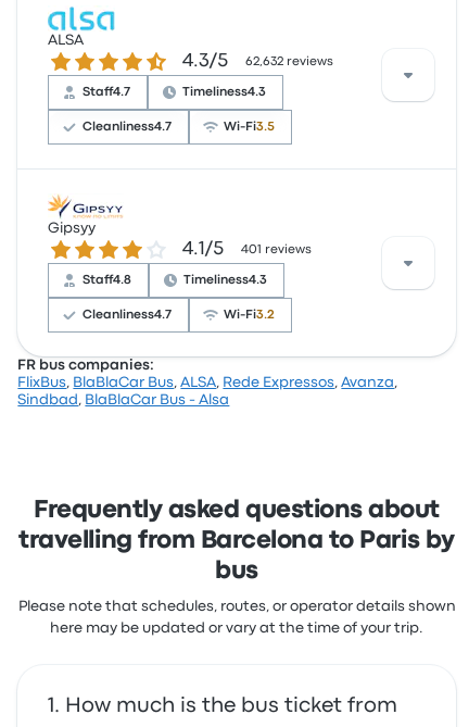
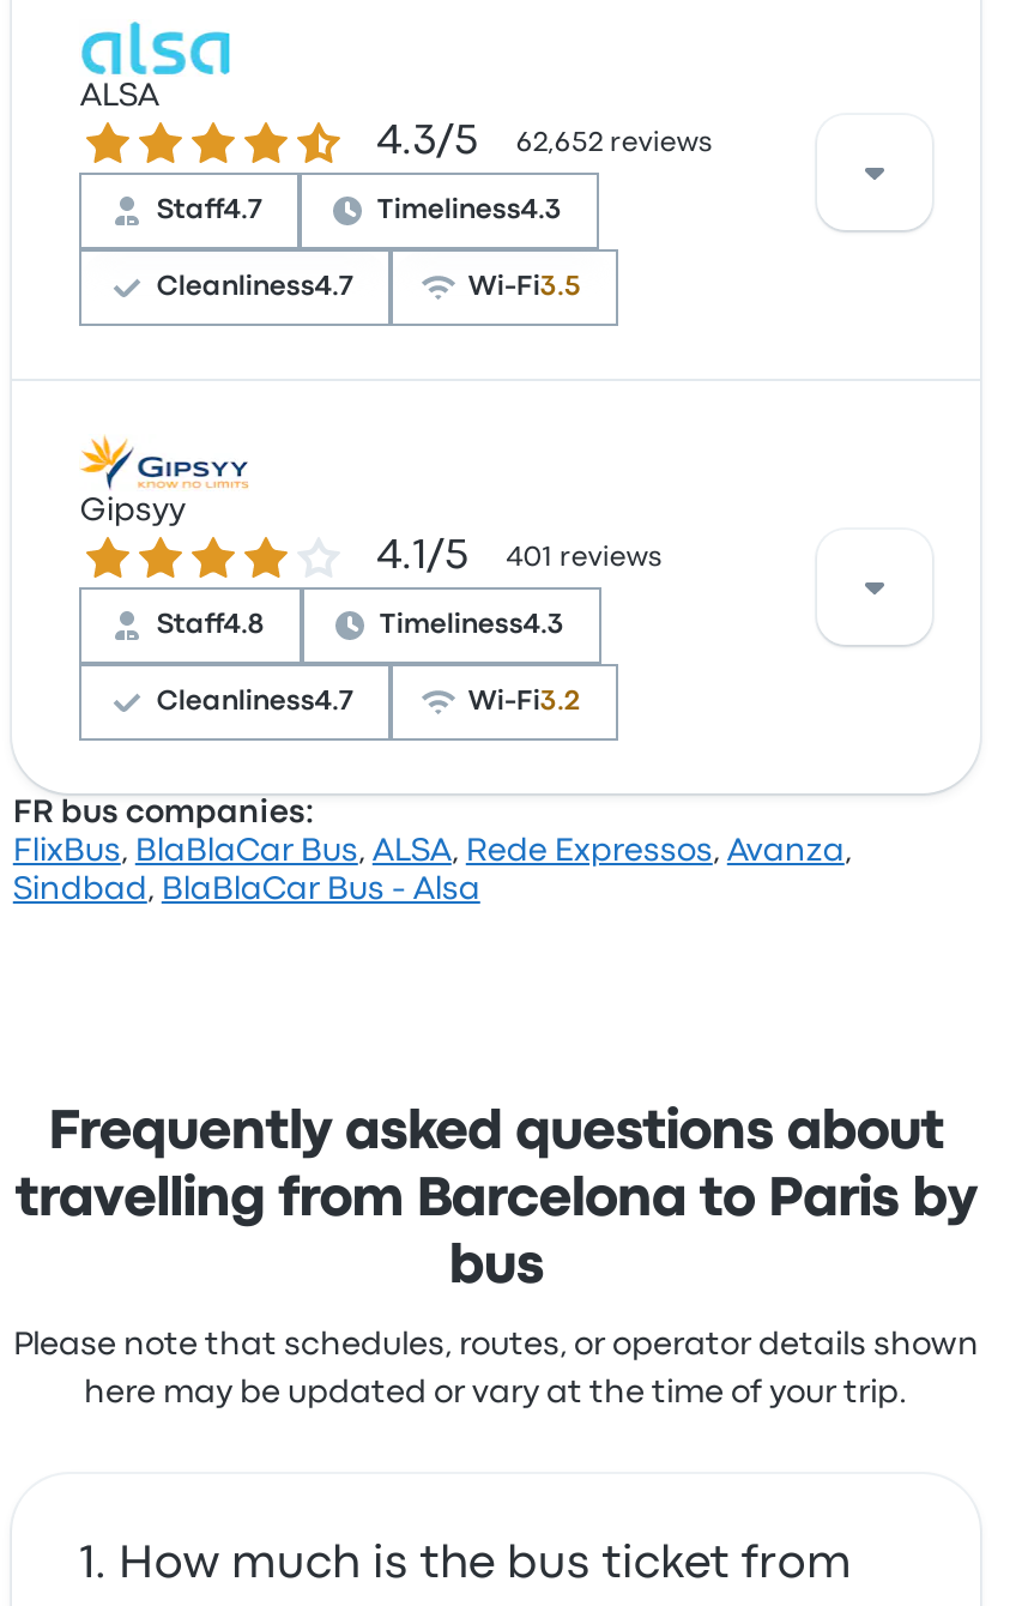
- 62,632 reviews
+ 62,652 reviews
